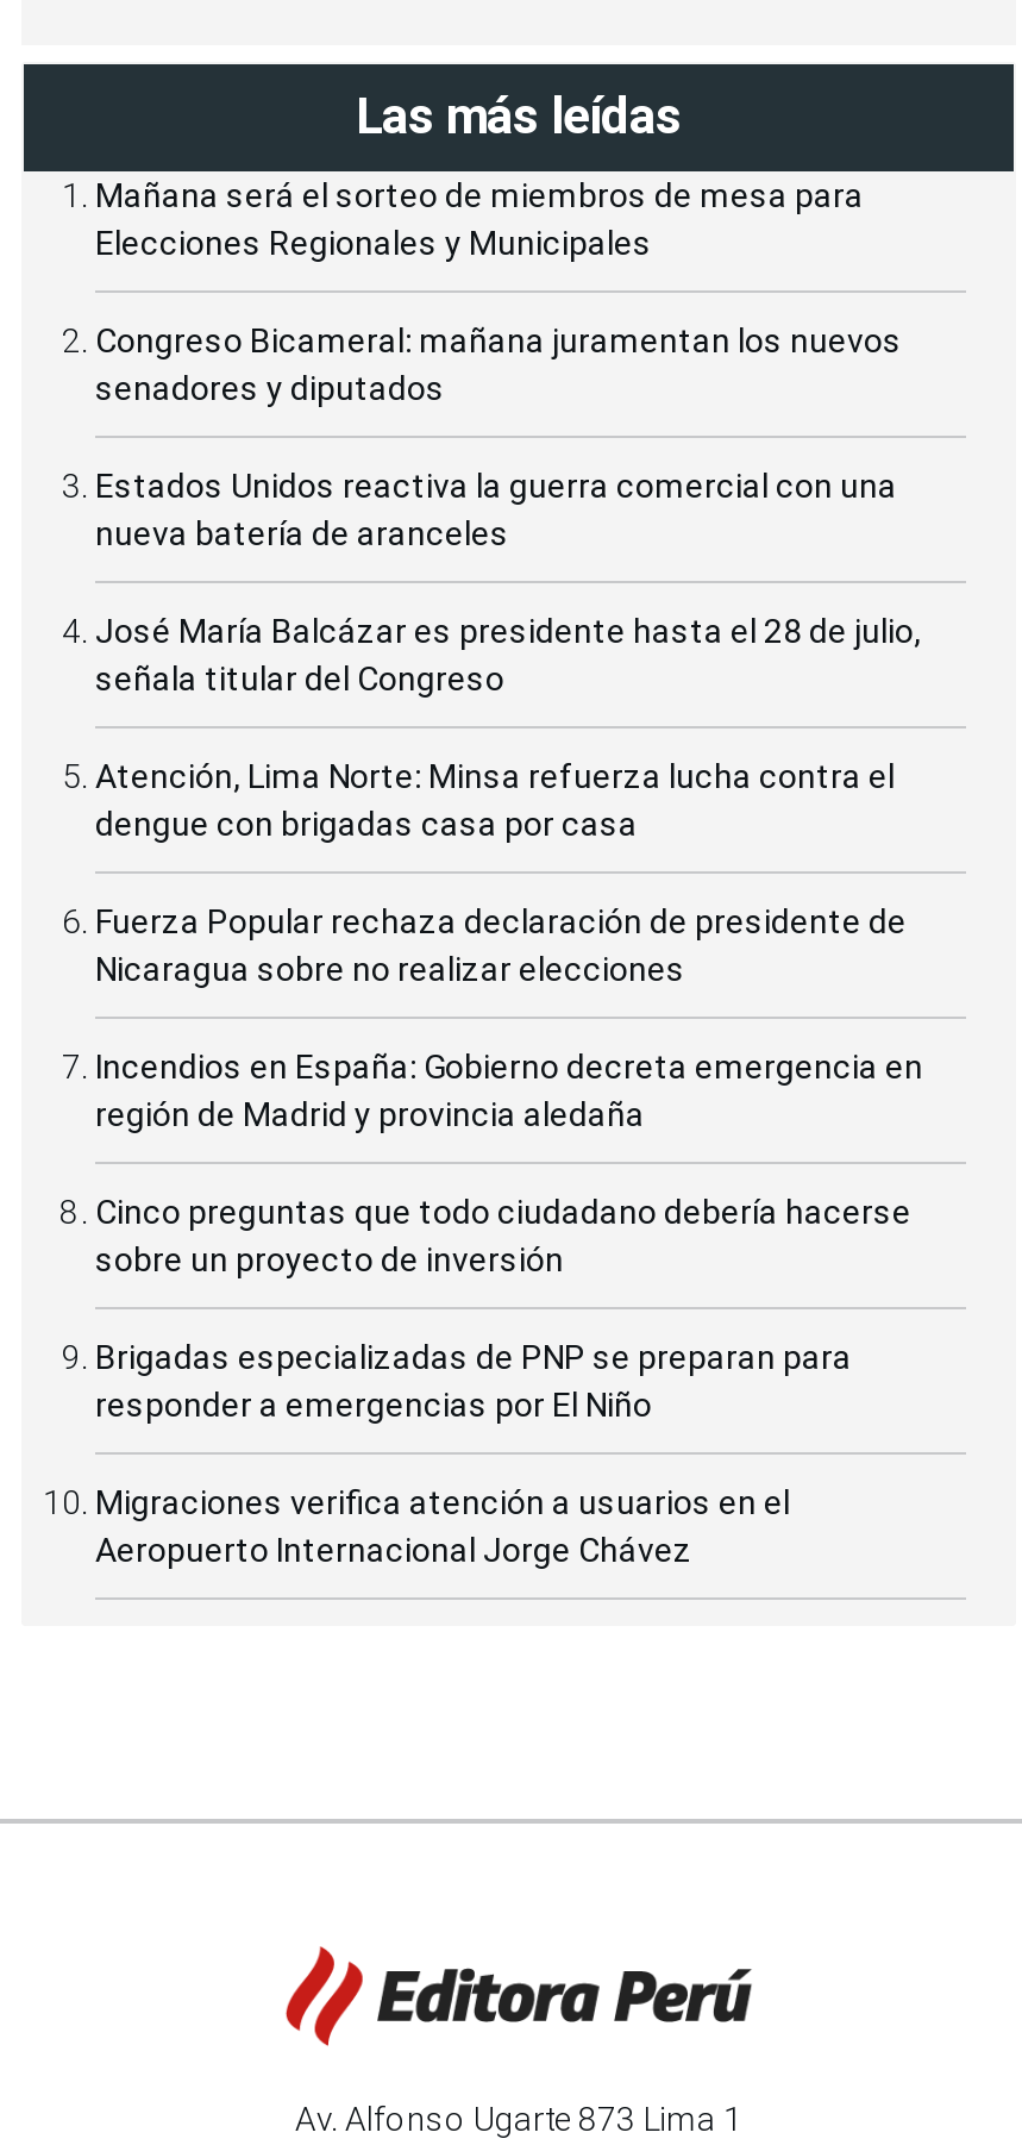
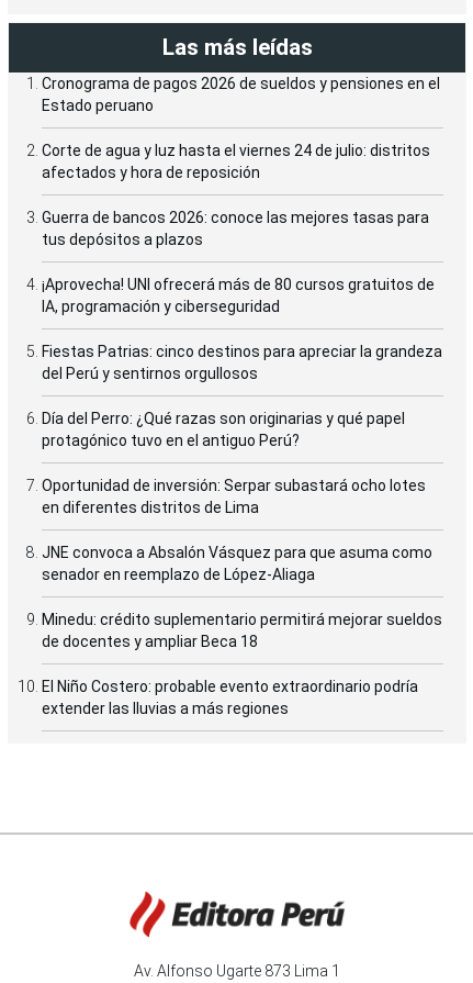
- Mañana será el sorteo de miembros de mesa para
- Elecciones Regionales y Municipales
+ Cronograma de pagos 2026 de sueldos y pensiones en el
+ Estado peruano

- Congreso Bicameral: mañana juramentan los nuevos
- senadores y diputados
+ Corte de agua y luz hasta el viernes 24 de julio: distritos
+ afectados y hora de reposición

- Estados Unidos reactiva la guerra comercial con una
- nueva batería de aranceles
+ Guerra de bancos 2026: conoce las mejores tasas para
+ tus depósitos a plazos

- José María Balcázar es presidente hasta el 28 de julio,
- señala titular del Congreso
+ ¡Aprovecha! UNI ofrecerá más de 80 cursos gratuitos de
+ IA, programación y ciberseguridad

- Atención, Lima Norte: Minsa refuerza lucha contra el
- dengue con brigadas casa por casa
+ Fiestas Patrias: cinco destinos para apreciar la grandeza
+ del Perú y sentirnos orgullosos

- Fuerza Popular rechaza declaración de presidente de
- Nicaragua sobre no realizar elecciones
+ Día del Perro: ¿Qué razas son originarias y qué papel
+ protagónico tuvo en el antiguo Perú?

- Incendios en España: Gobierno decreta emergencia en
- región de Madrid y provincia aledaña
+ Oportunidad de inversión: Serpar subastará ocho lotes
+ en diferentes distritos de Lima

- Cinco preguntas que todo ciudadano debería hacerse
- sobre un proyecto de inversión
+ JNE convoca a Absalón Vásquez para que asuma como
+ senador en reemplazo de López-Aliaga

- Brigadas especializadas de PNP se preparan para
- responder a emergencias por El Niño
+ Minedu: crédito suplementario permitirá mejorar sueldos
+ de docentes y ampliar Beca 18

- Migraciones verifica atención a usuarios en el
- Aeropuerto Internacional Jorge Chávez
+ El Niño Costero: probable evento extraordinario podría
+ extender las lluvias a más regiones
